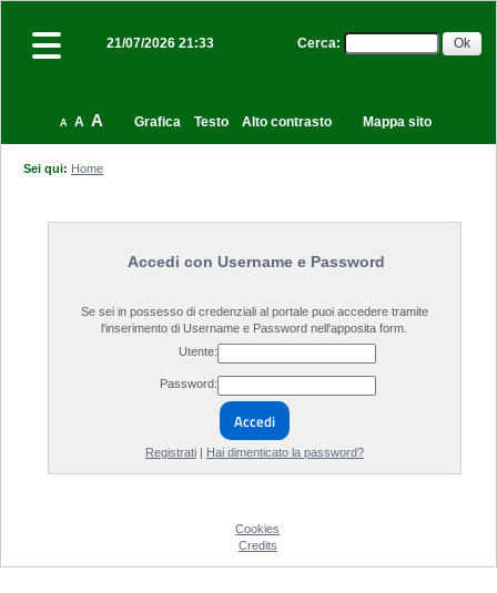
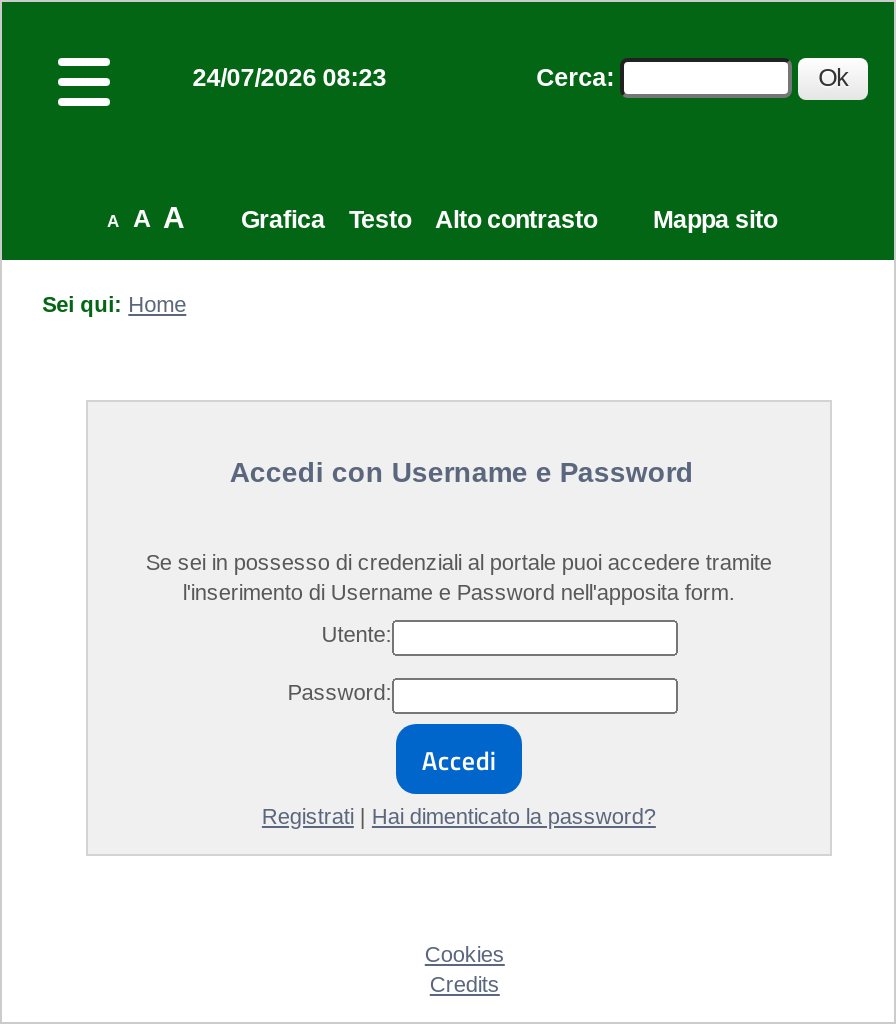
- 21/07/2026 21:33
+ 24/07/2026 08:23
